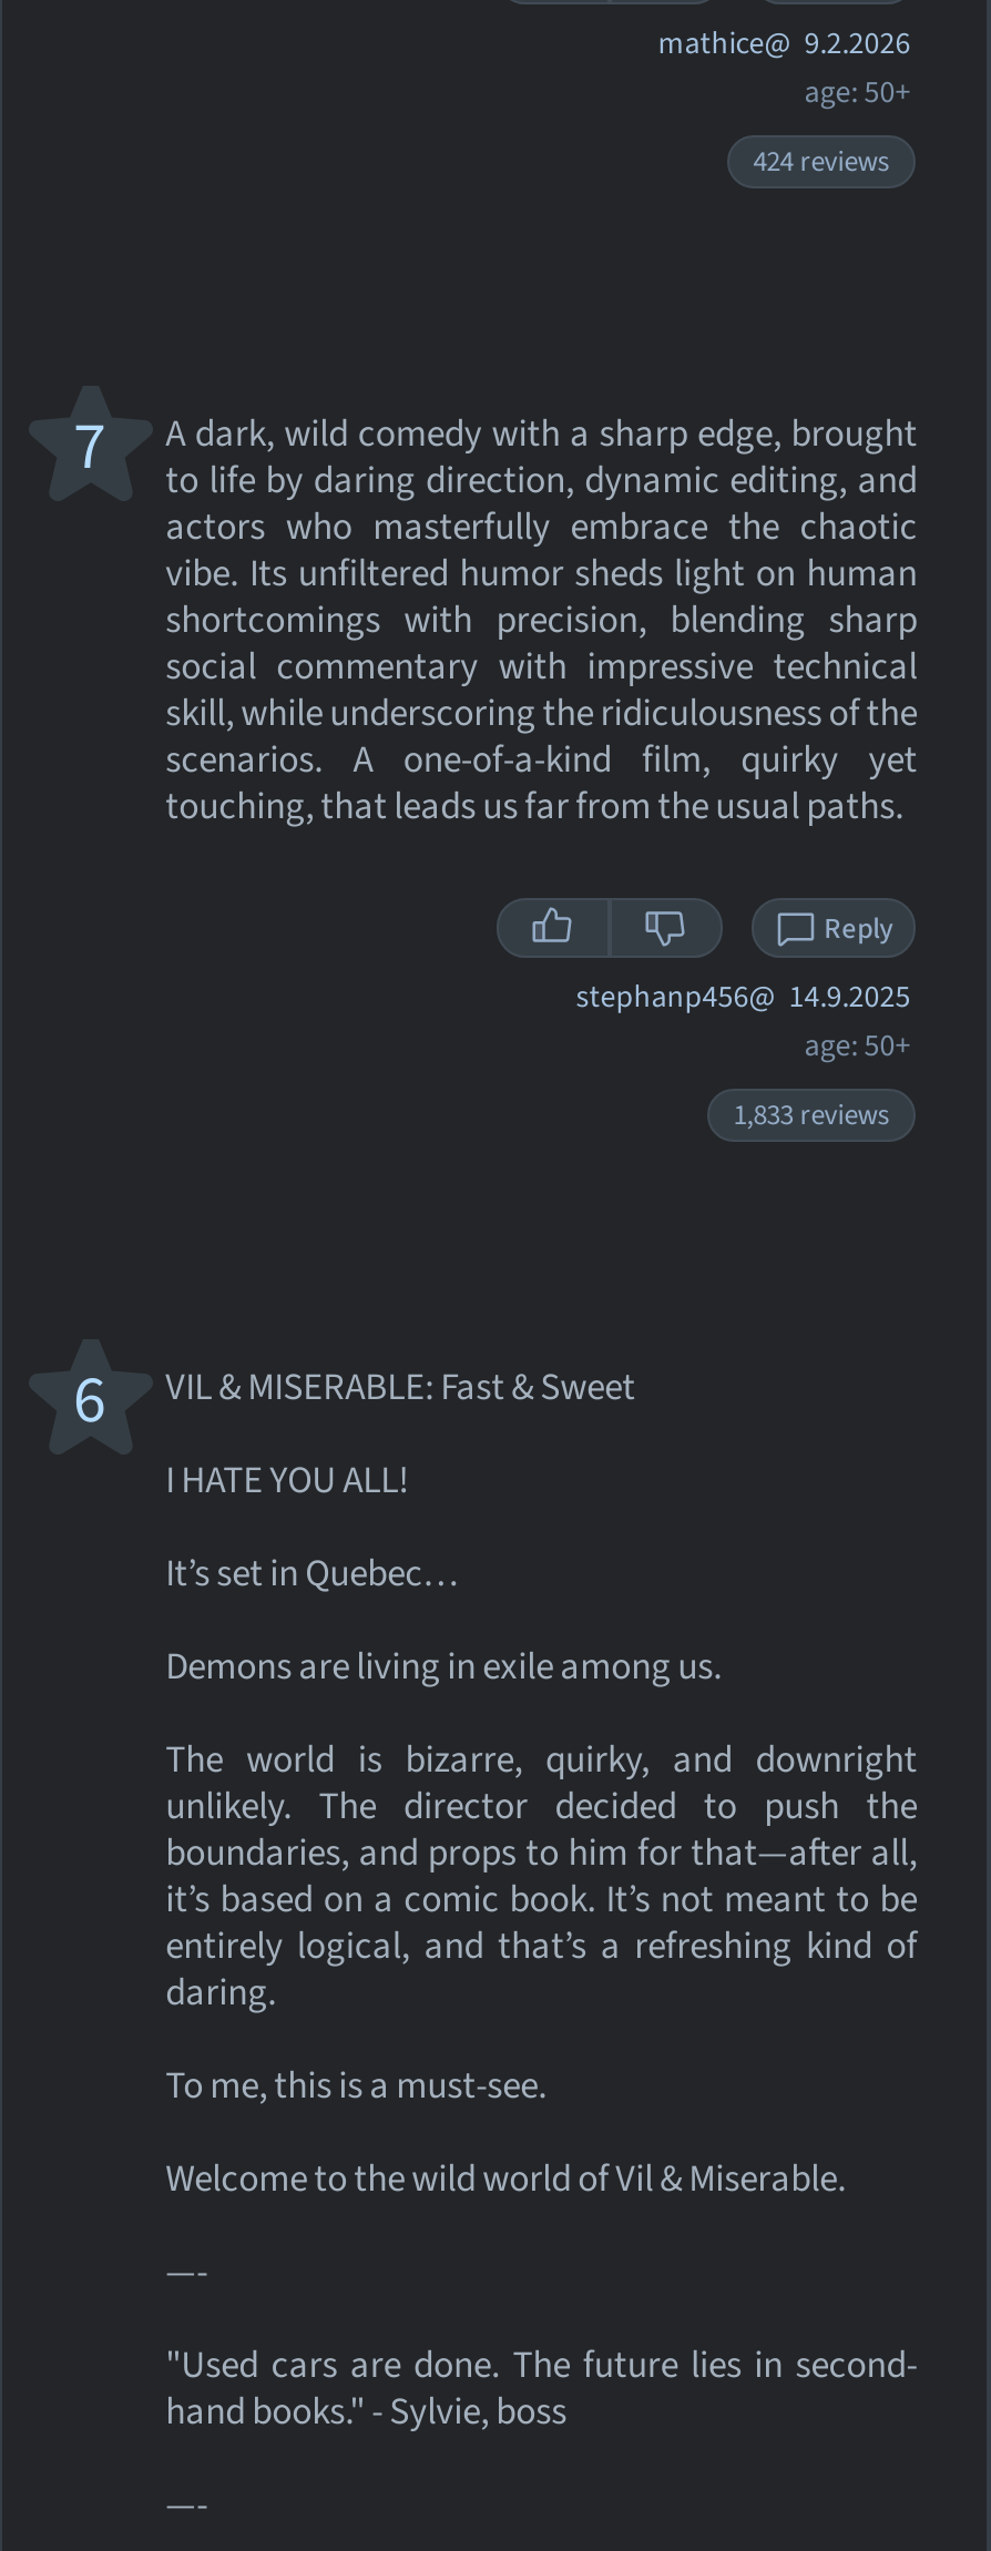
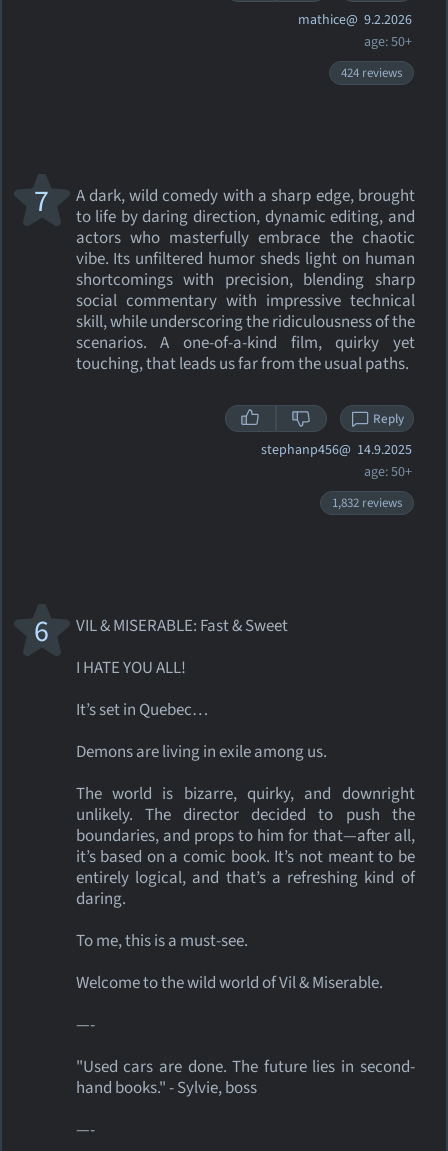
- 1,833 reviews
+ 1,832 reviews
